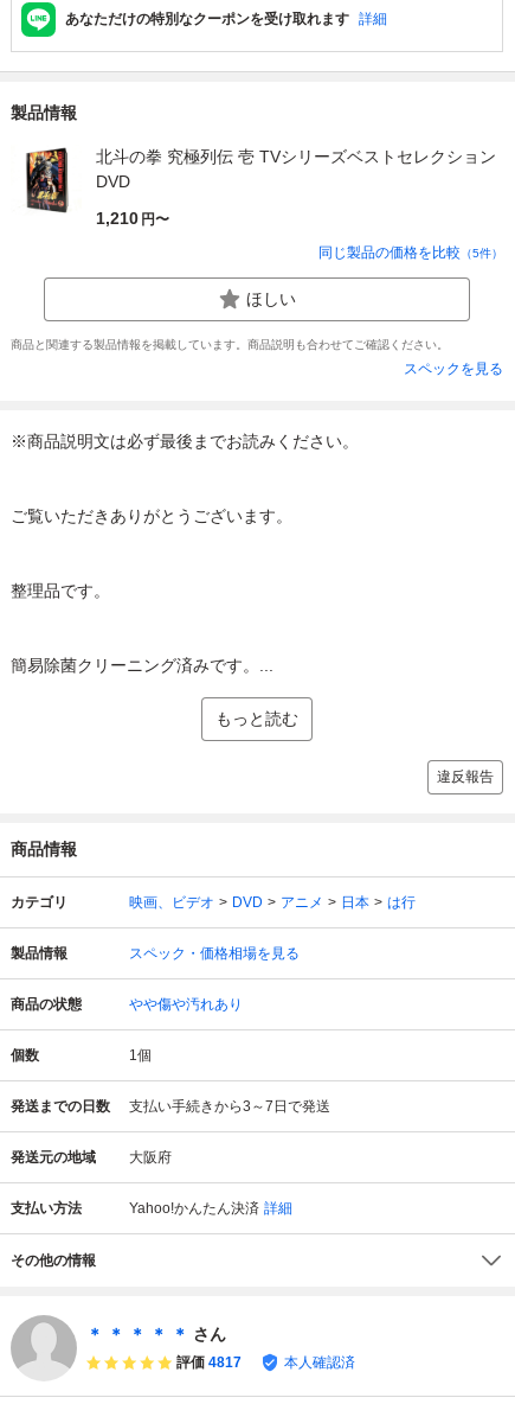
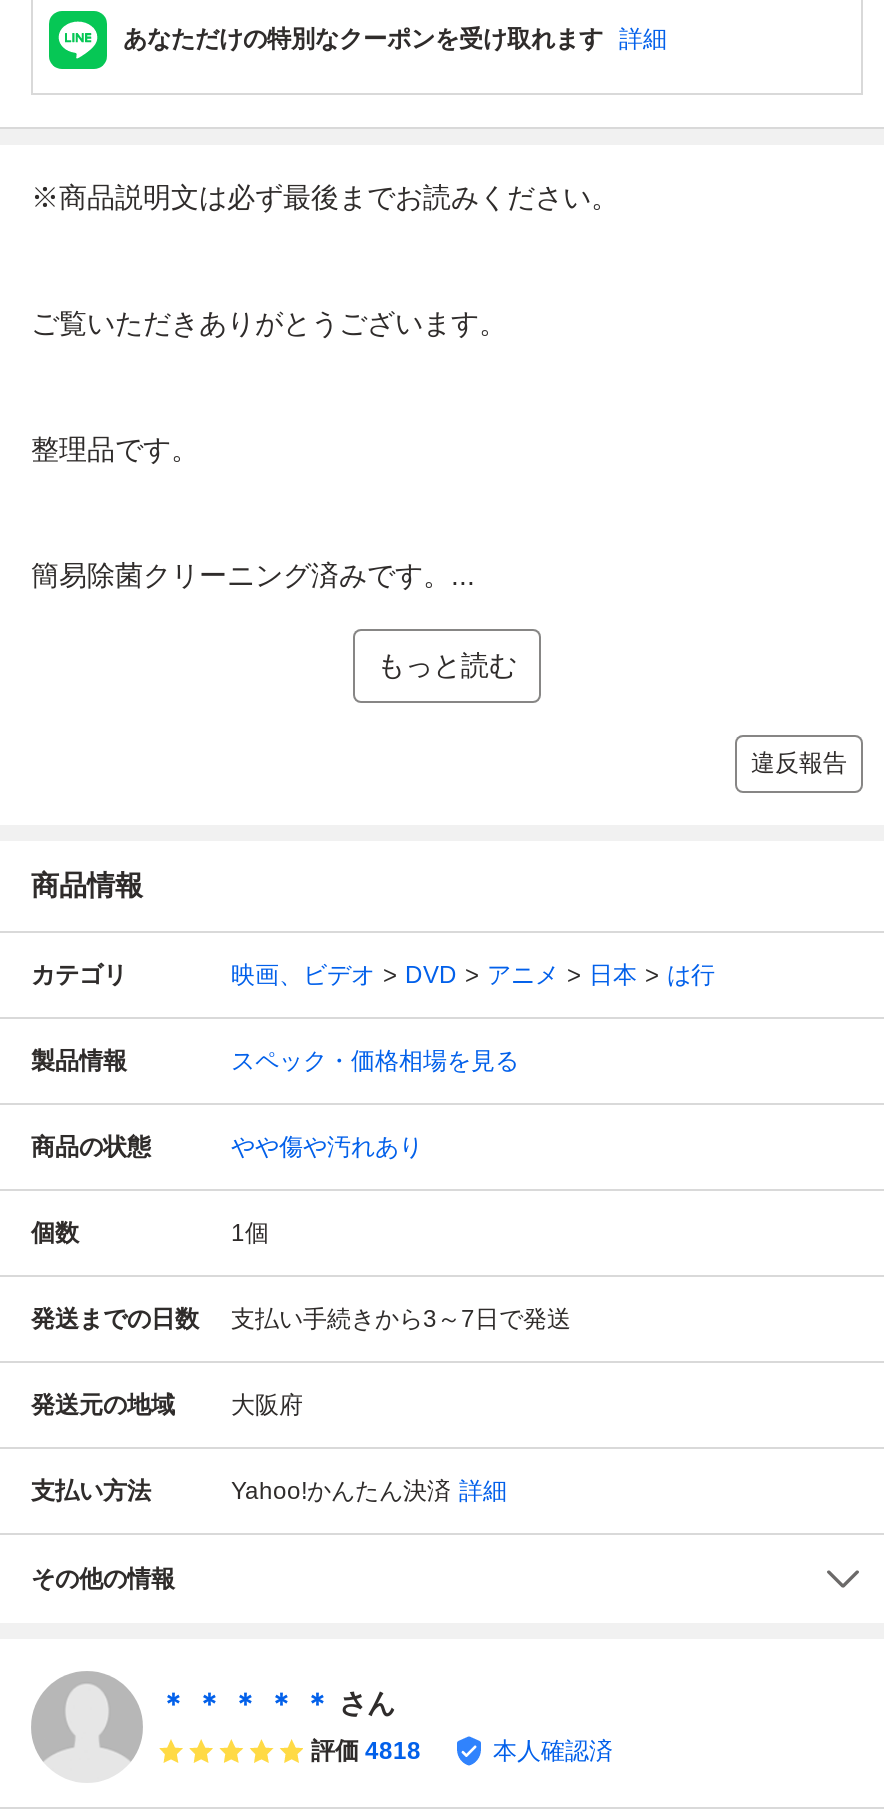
- [image]
- 製品情報
- 北斗の拳 究極列伝 壱 TVシリーズベストセレクション
- DVD
- 1,210 円〜
- 同じ製品の価格を比較（5件）
- ほしい
- 商品と関連する製品情報を掲載しています。商品説明も合わせてご確認ください。
- スペックを見る

- 評価 4817
+ 評価 4818
